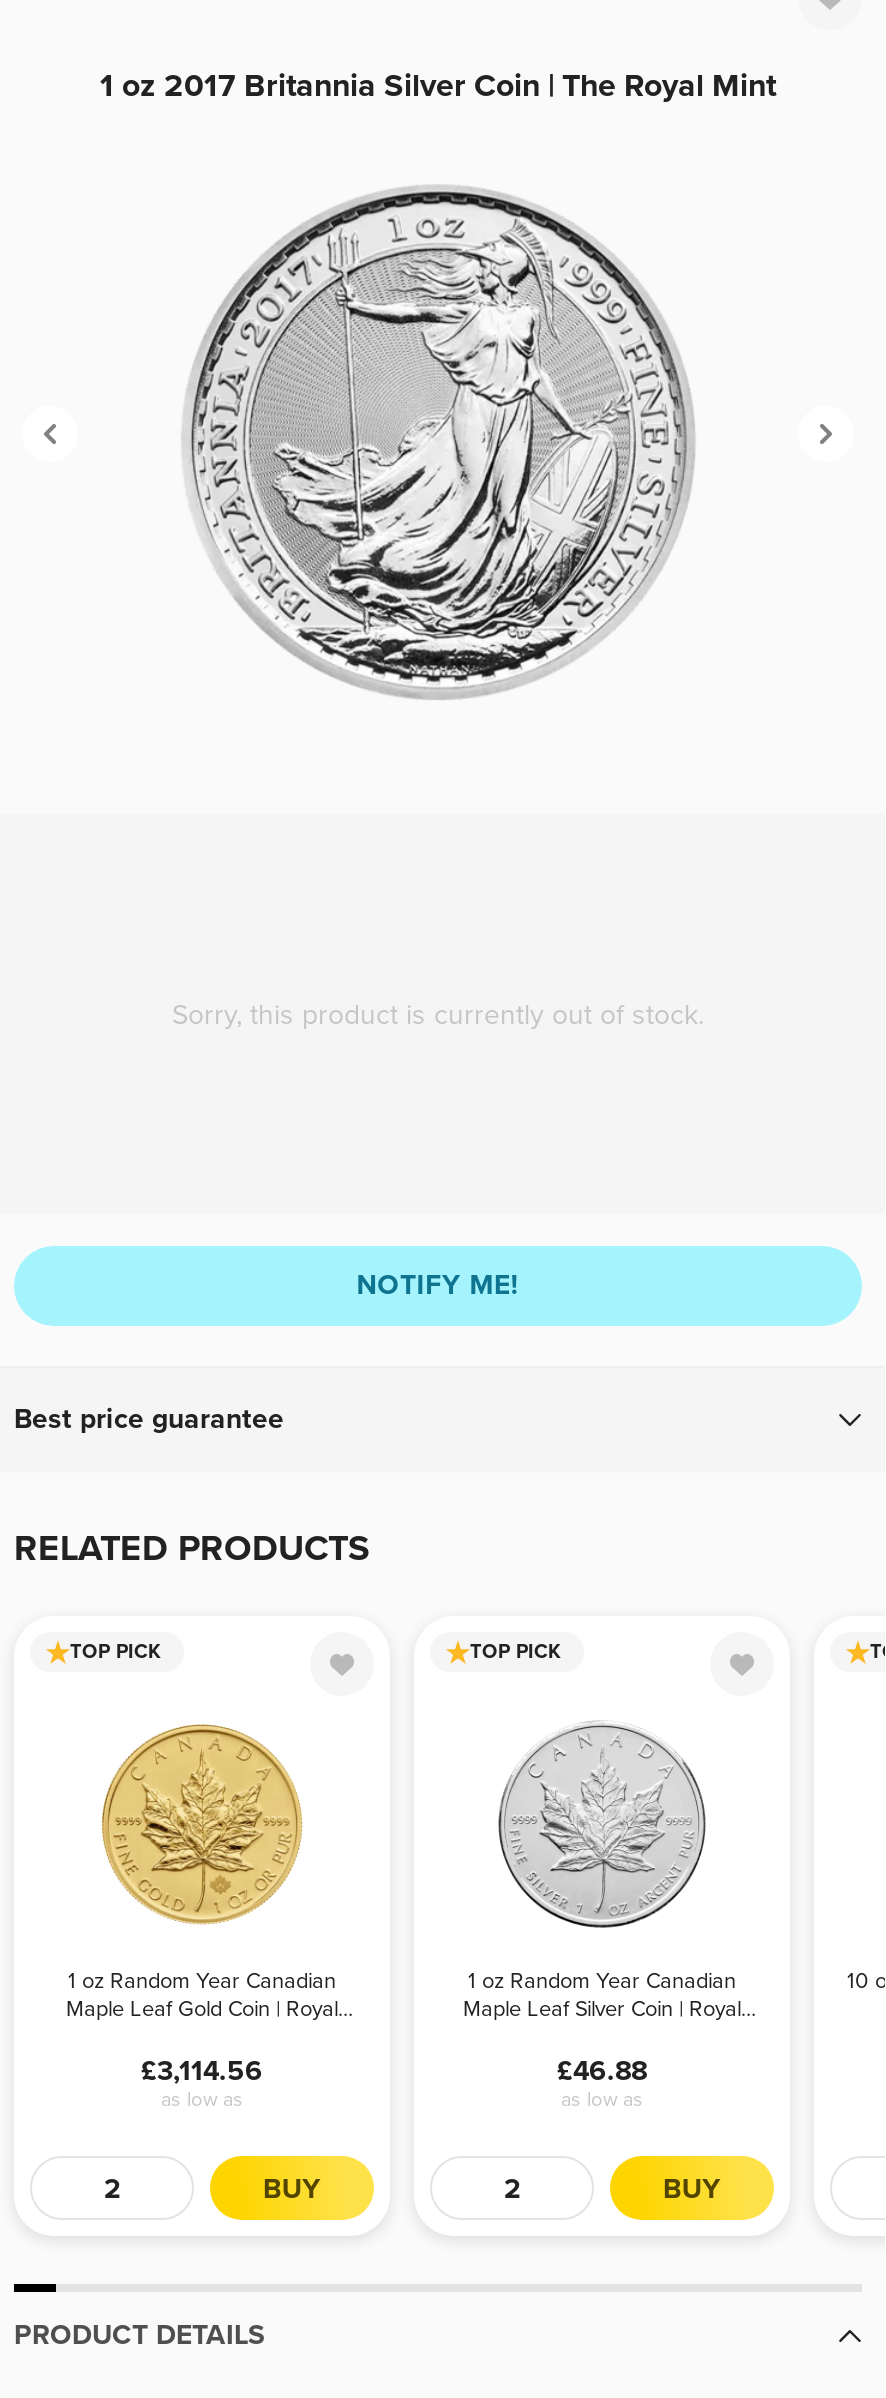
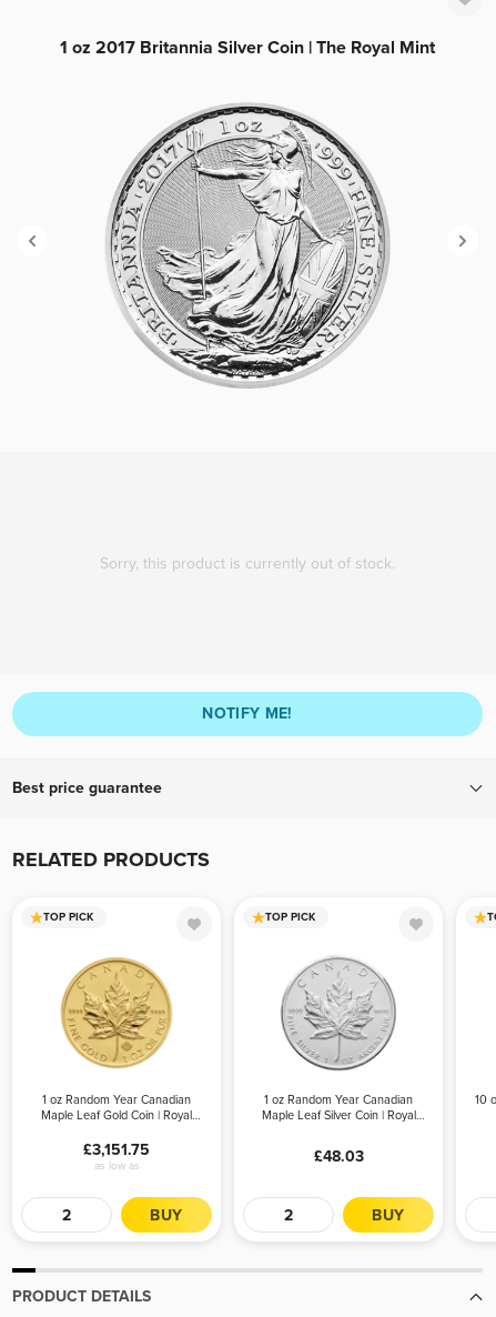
- £3,114.56
+ £3,151.75

- £46.88
- as low as
+ £48.03
